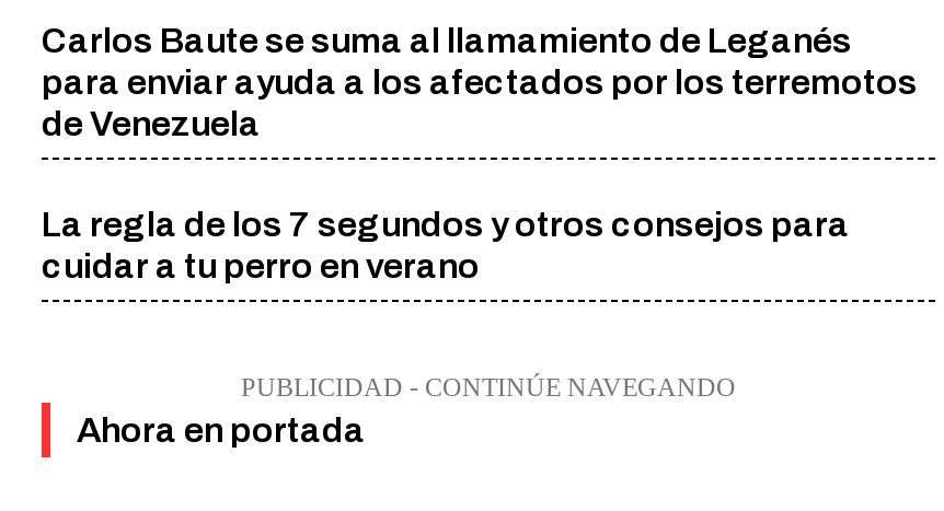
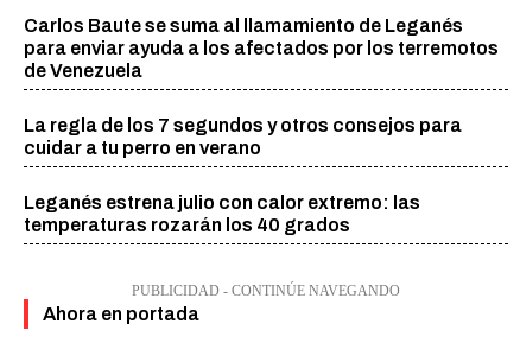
+ Leganés estrena julio con calor extremo: las
+ temperaturas rozarán los 40 grados
